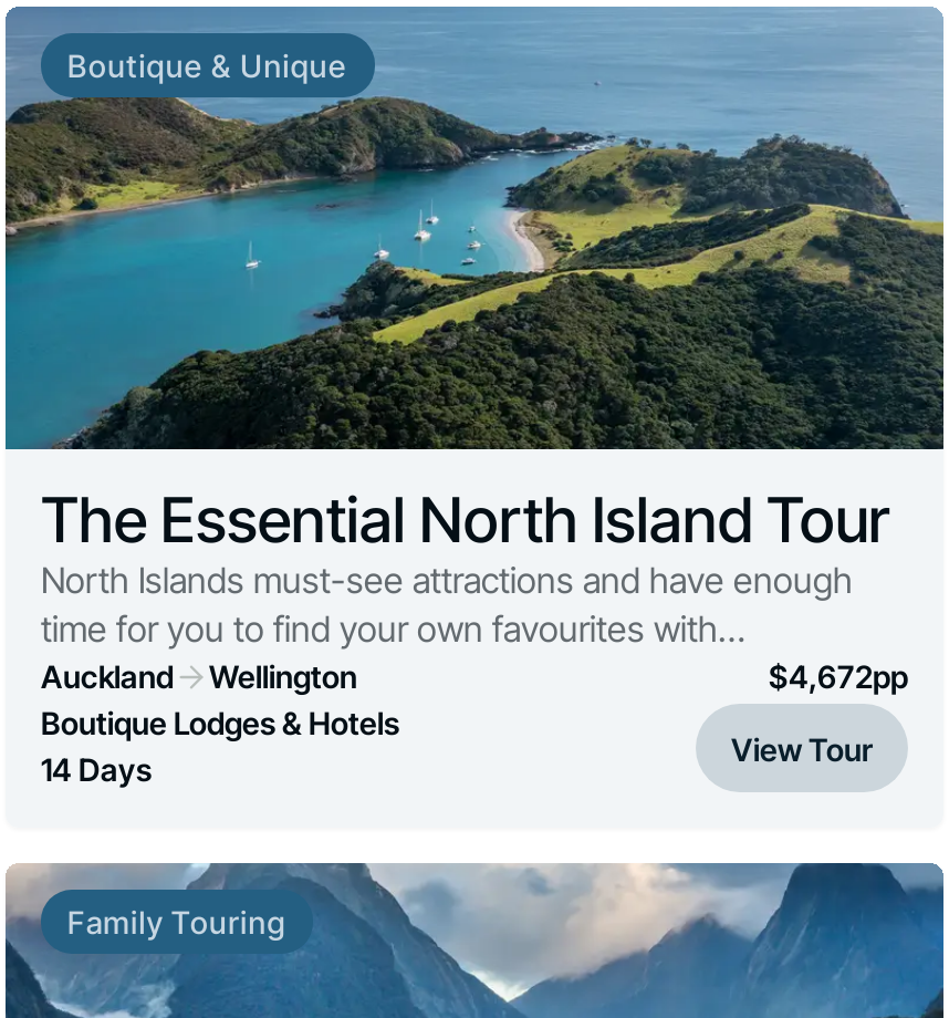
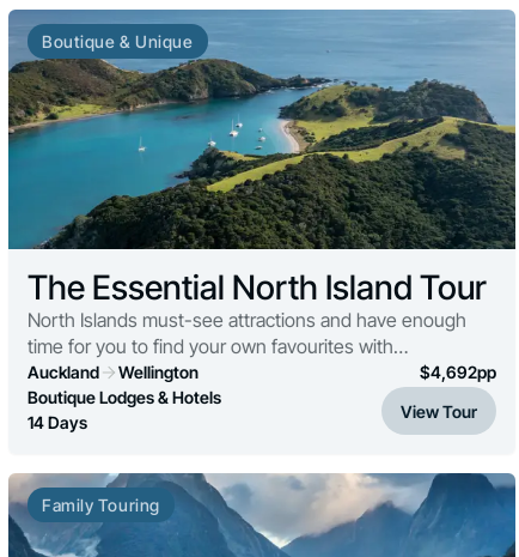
- $4,672pp
+ $4,692pp
